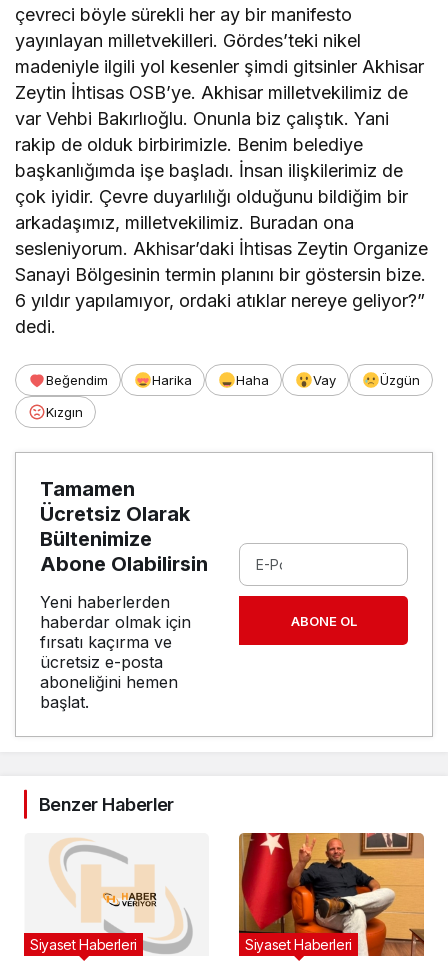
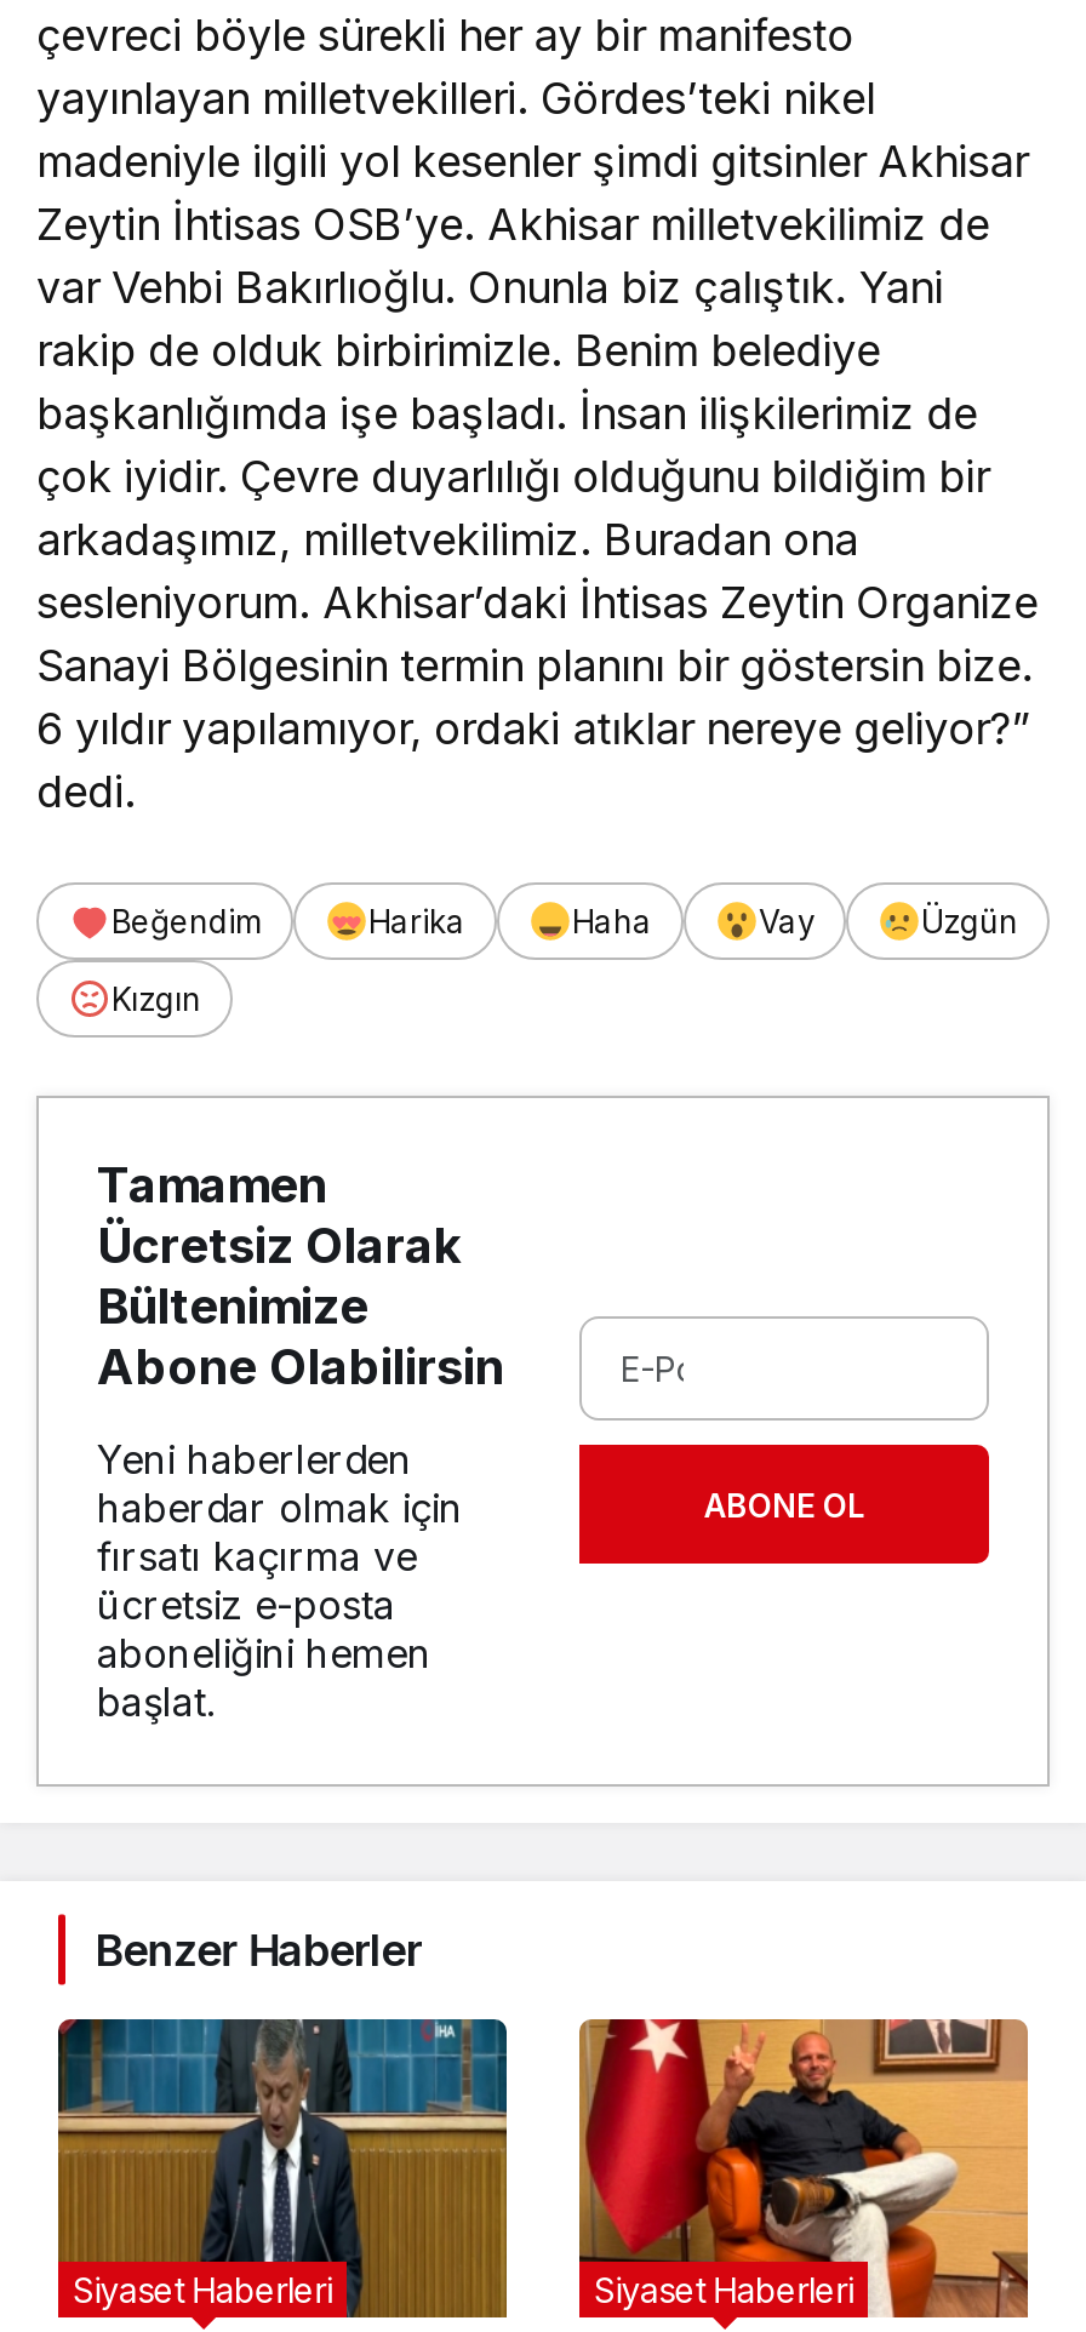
- [image]
+ [image]
